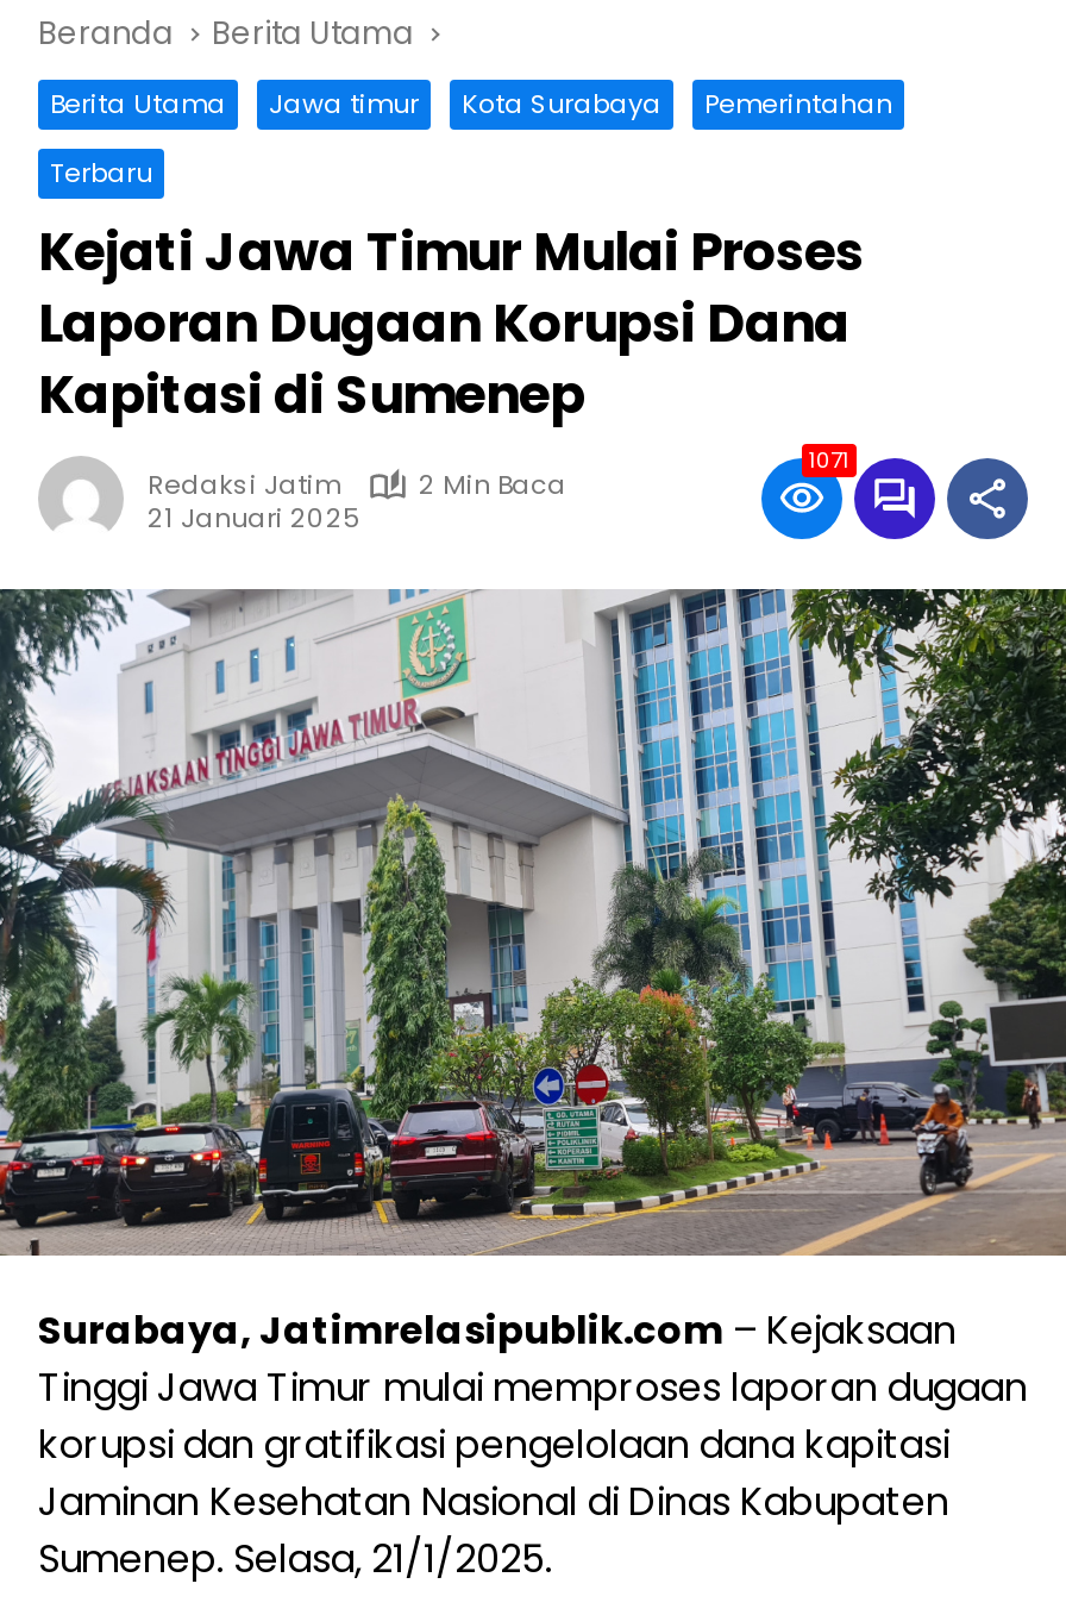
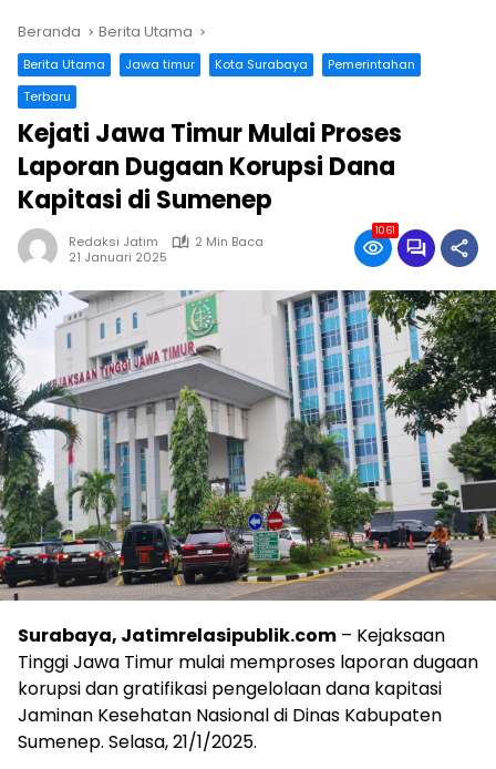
- 1071
+ 1061
